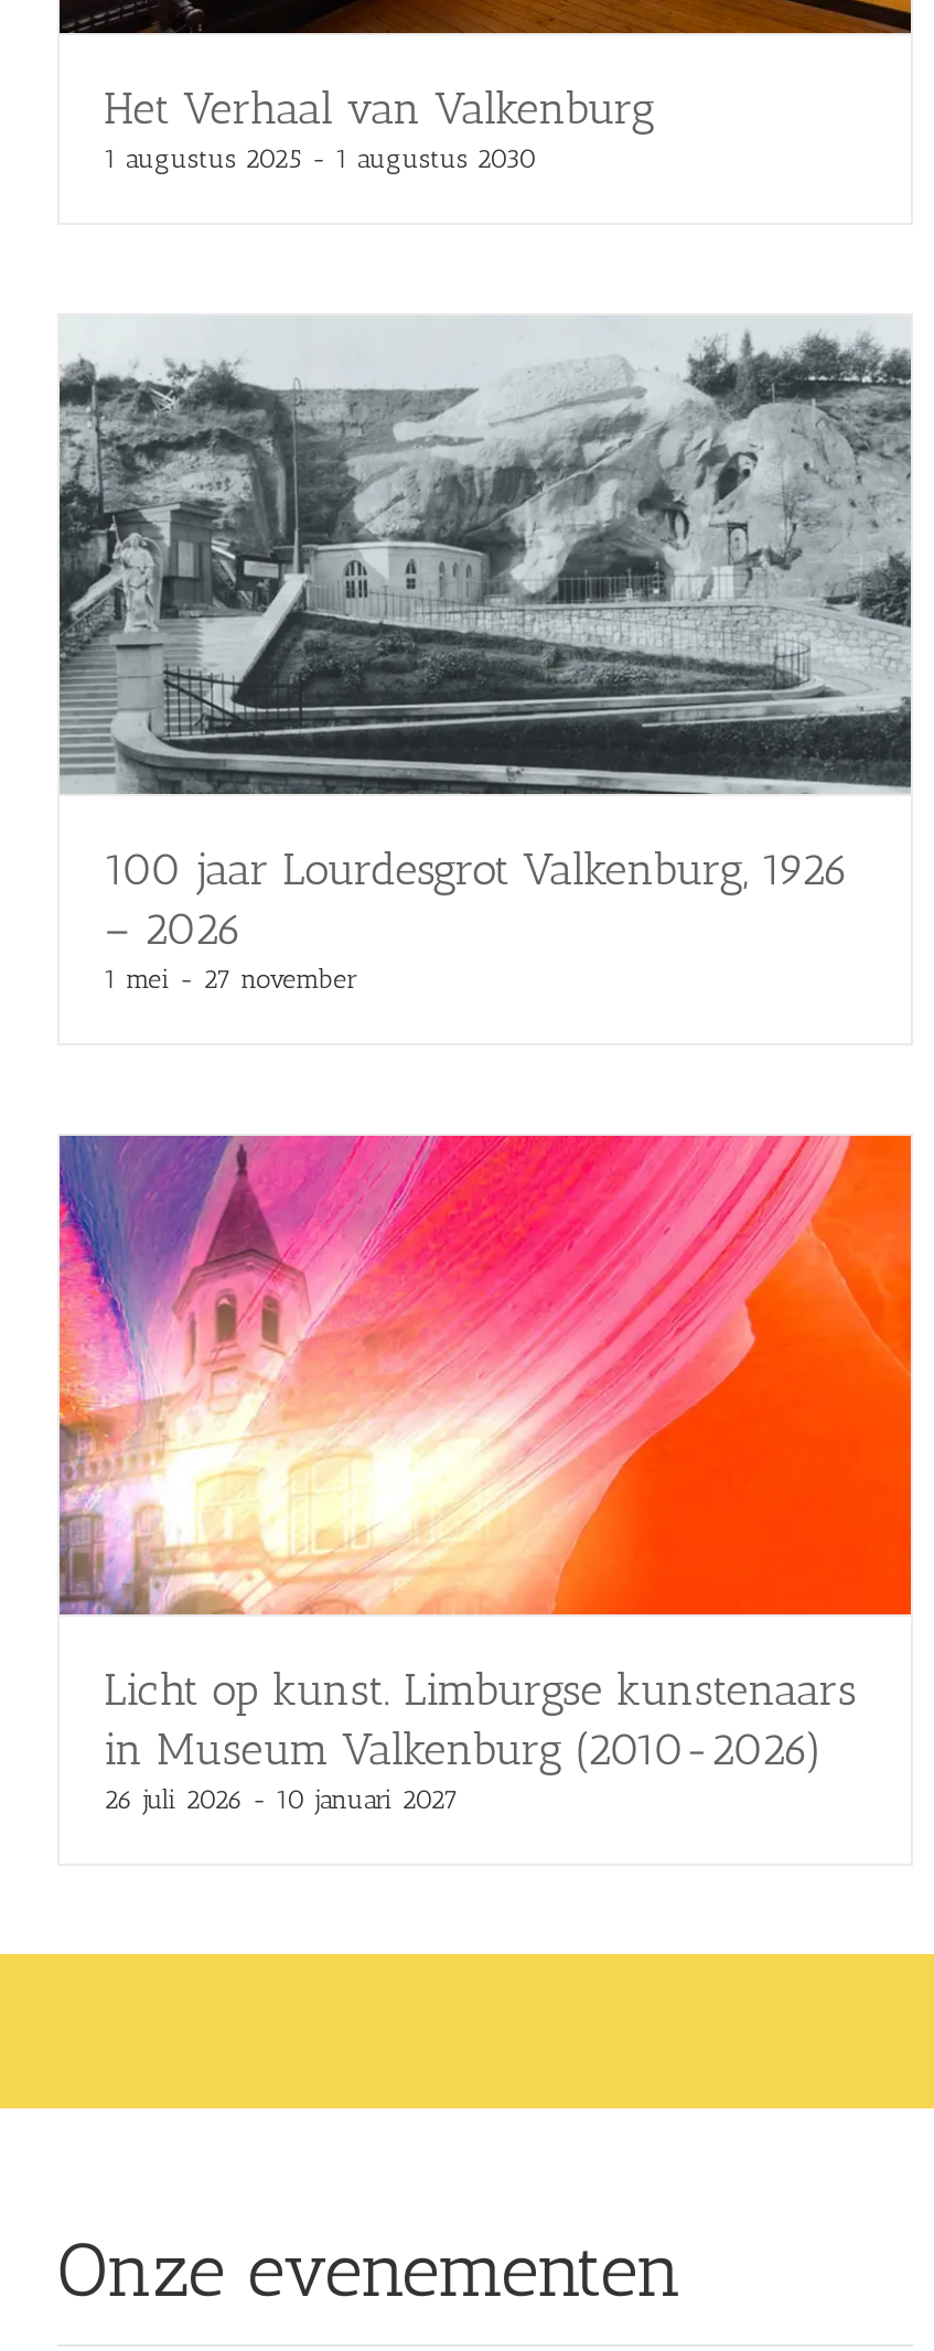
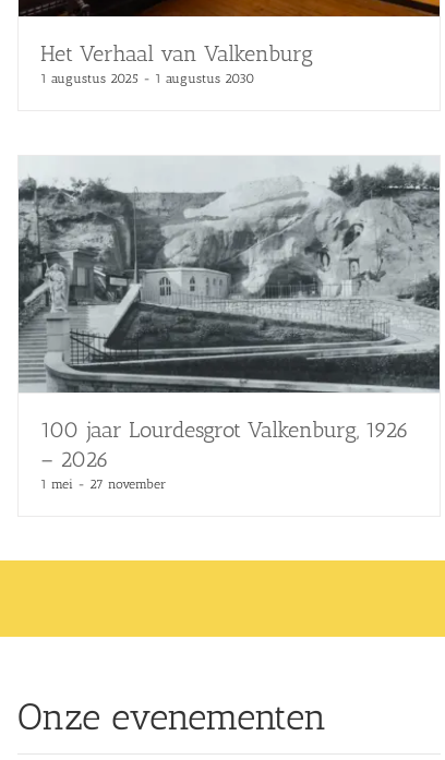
- [image]
- Licht op kunst. Limburgse kunstenaars
- in Museum Valkenburg (2010-2026)
- 26 juli 2026 - 10 januari 2027
